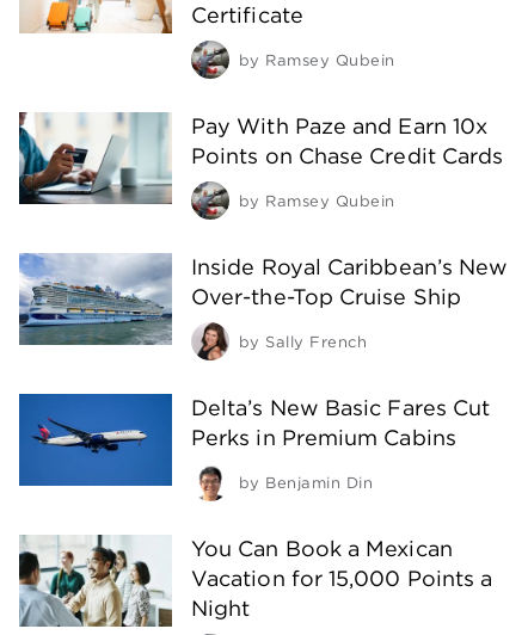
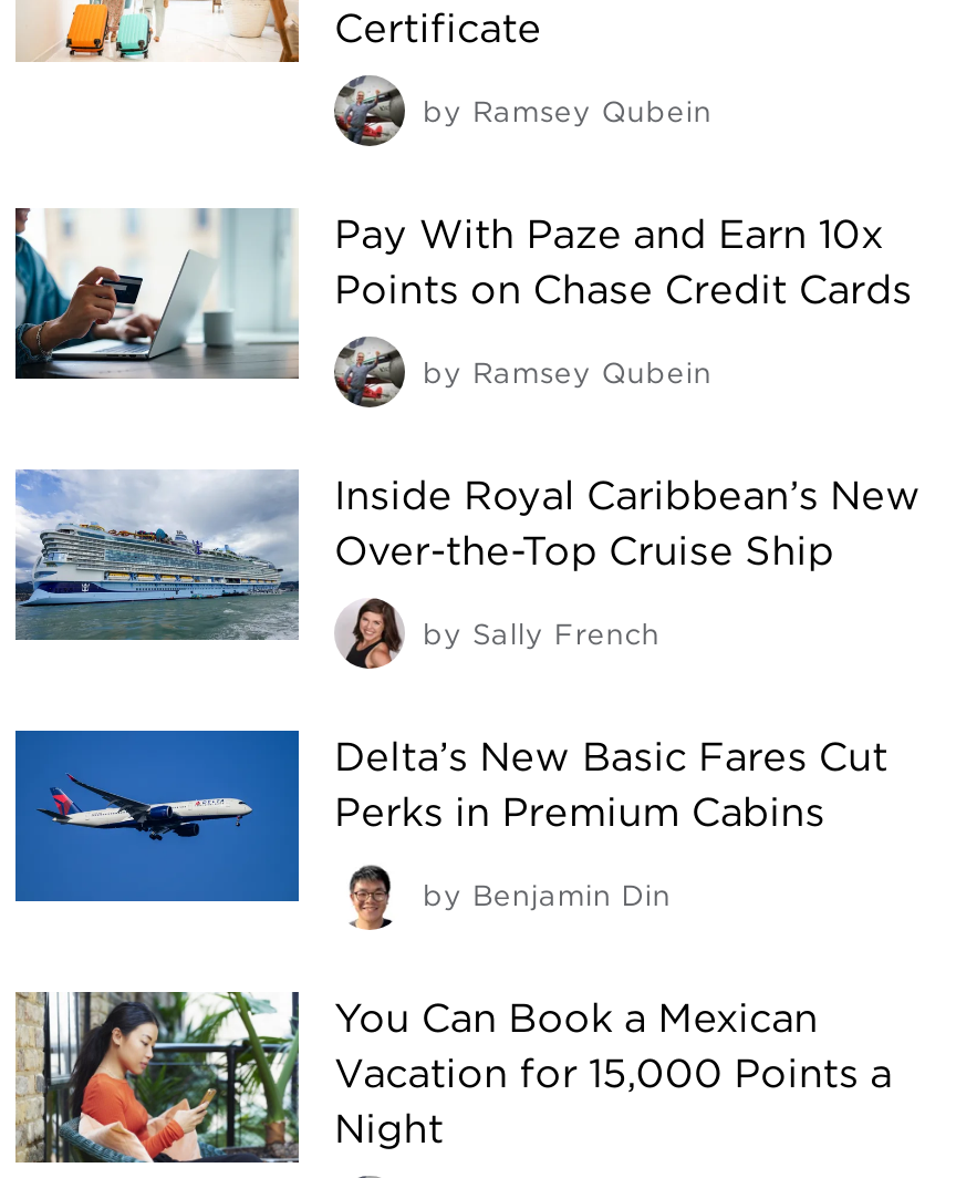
- [image]
+ [image]
